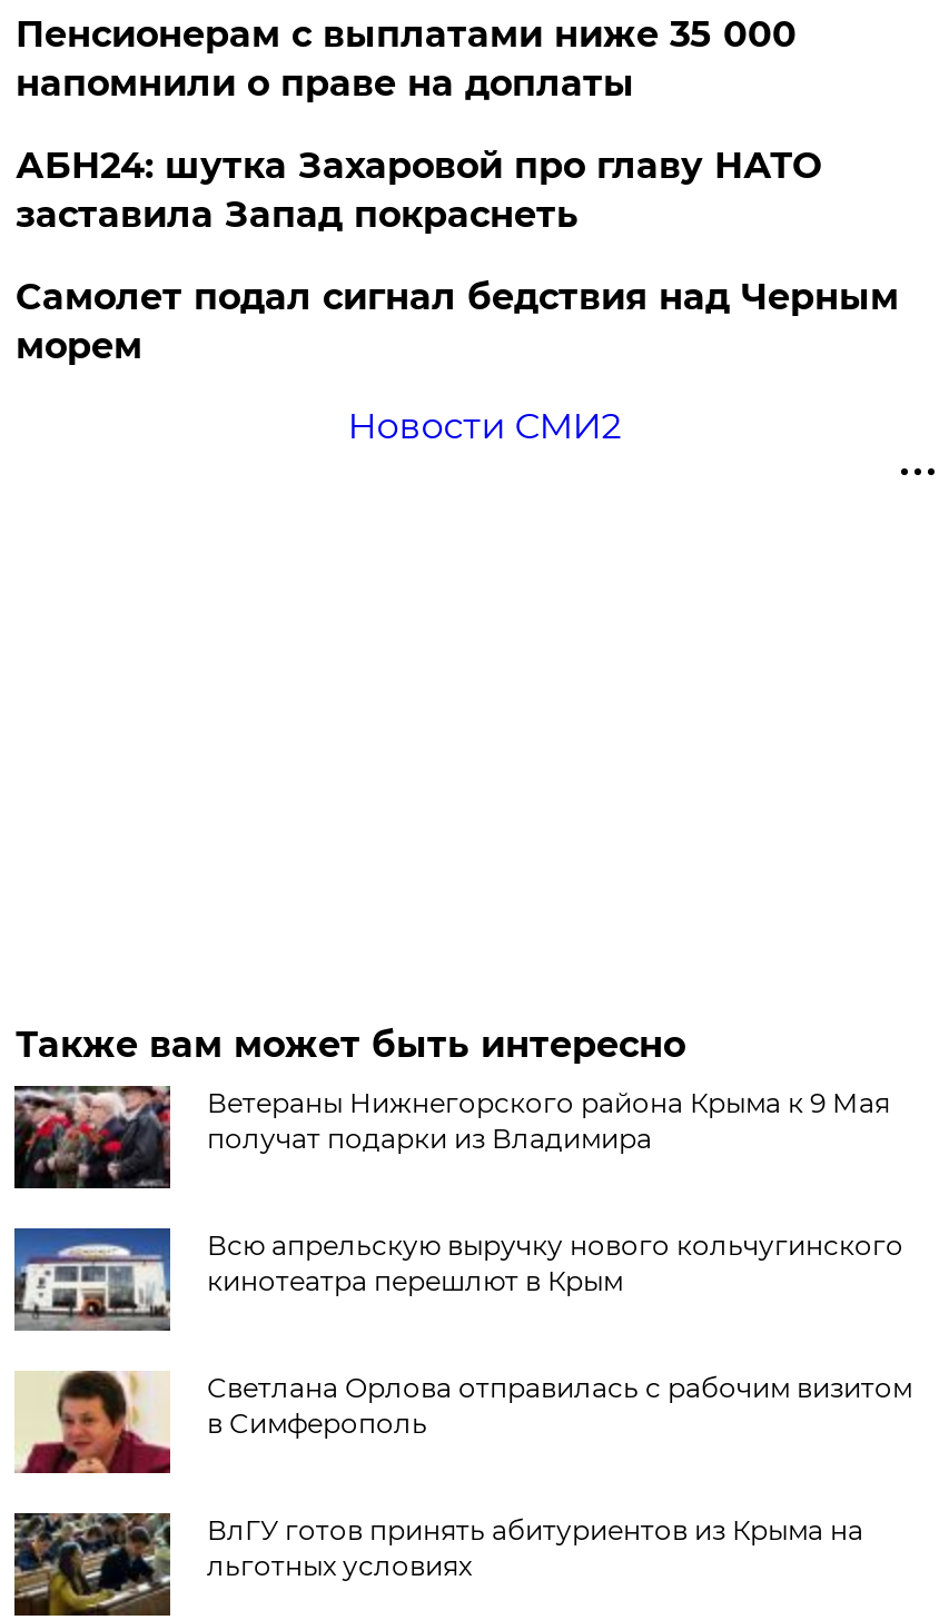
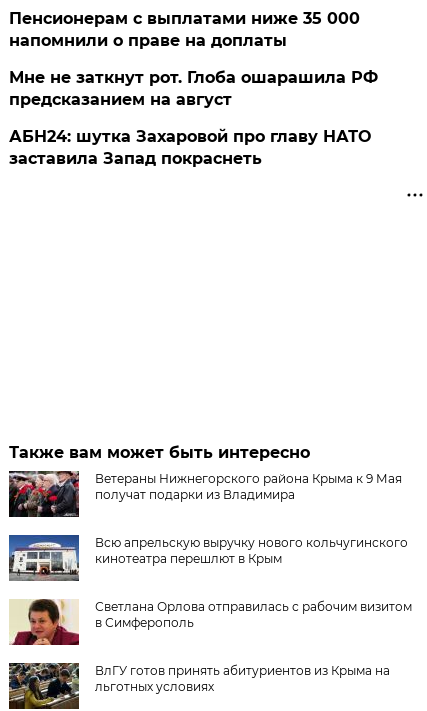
+ Мне не заткнут рот. Глоба ошарашила РФ
+ предсказанием на август

moved down: АБН24: шутка Захаровой про главу НАТО | заставила Запад покраснеть

- Самолет подал сигнал бедствия над Черным
- морем
- Новости СМИ2
